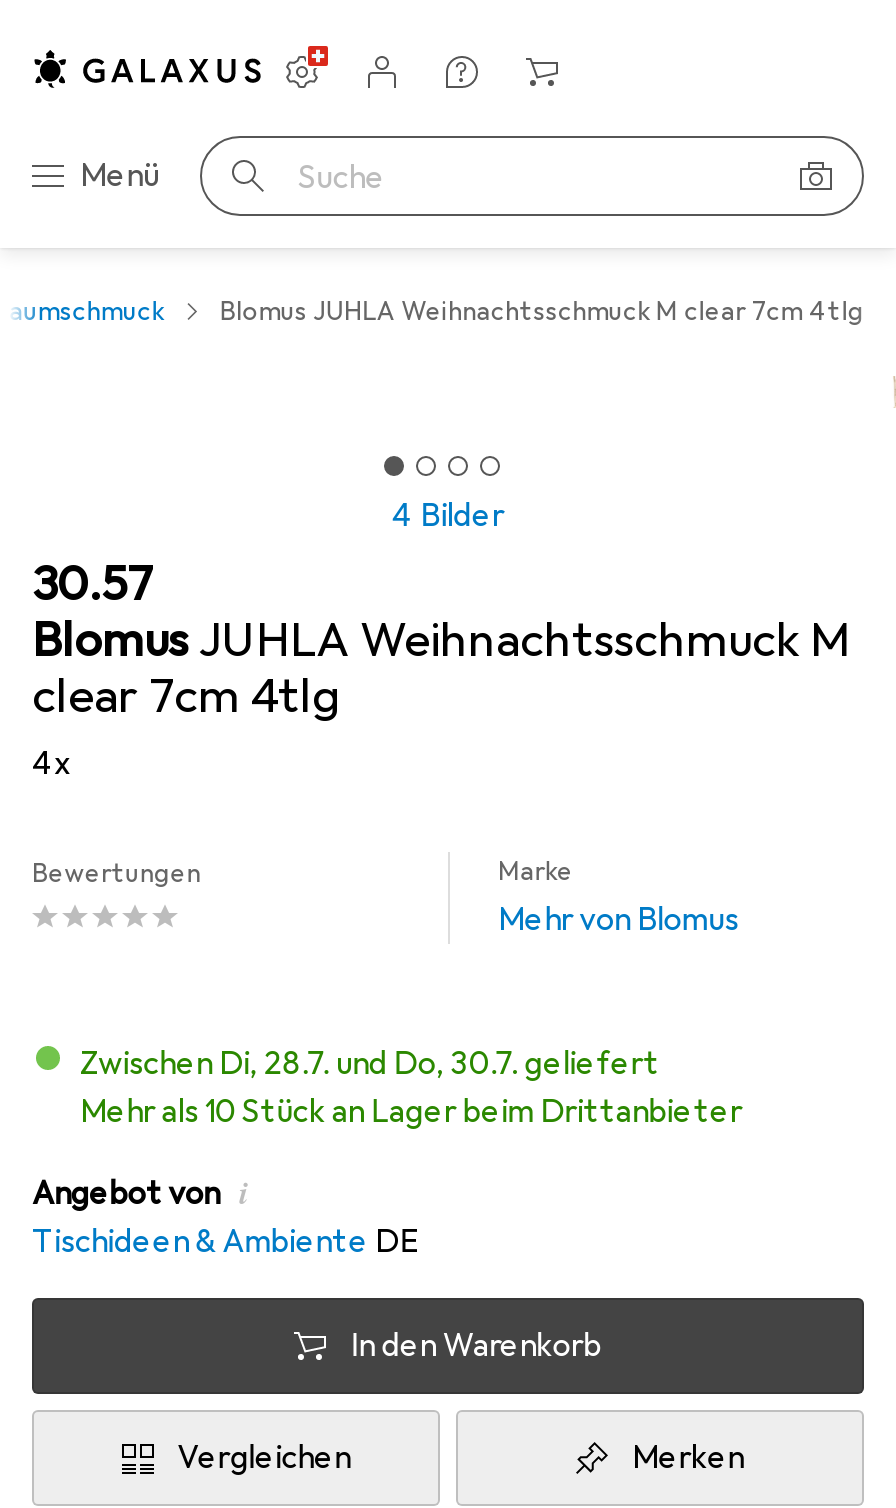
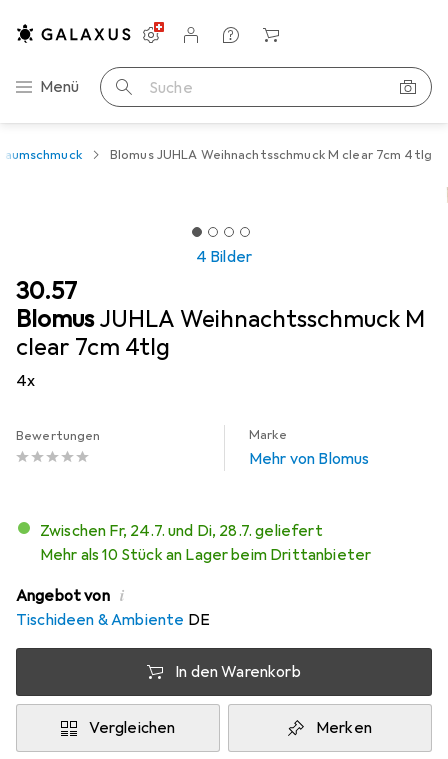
- Zwischen Di, 28.7. und Do, 30.7. geliefert
+ Zwischen Fr, 24.7. und Di, 28.7. geliefert
